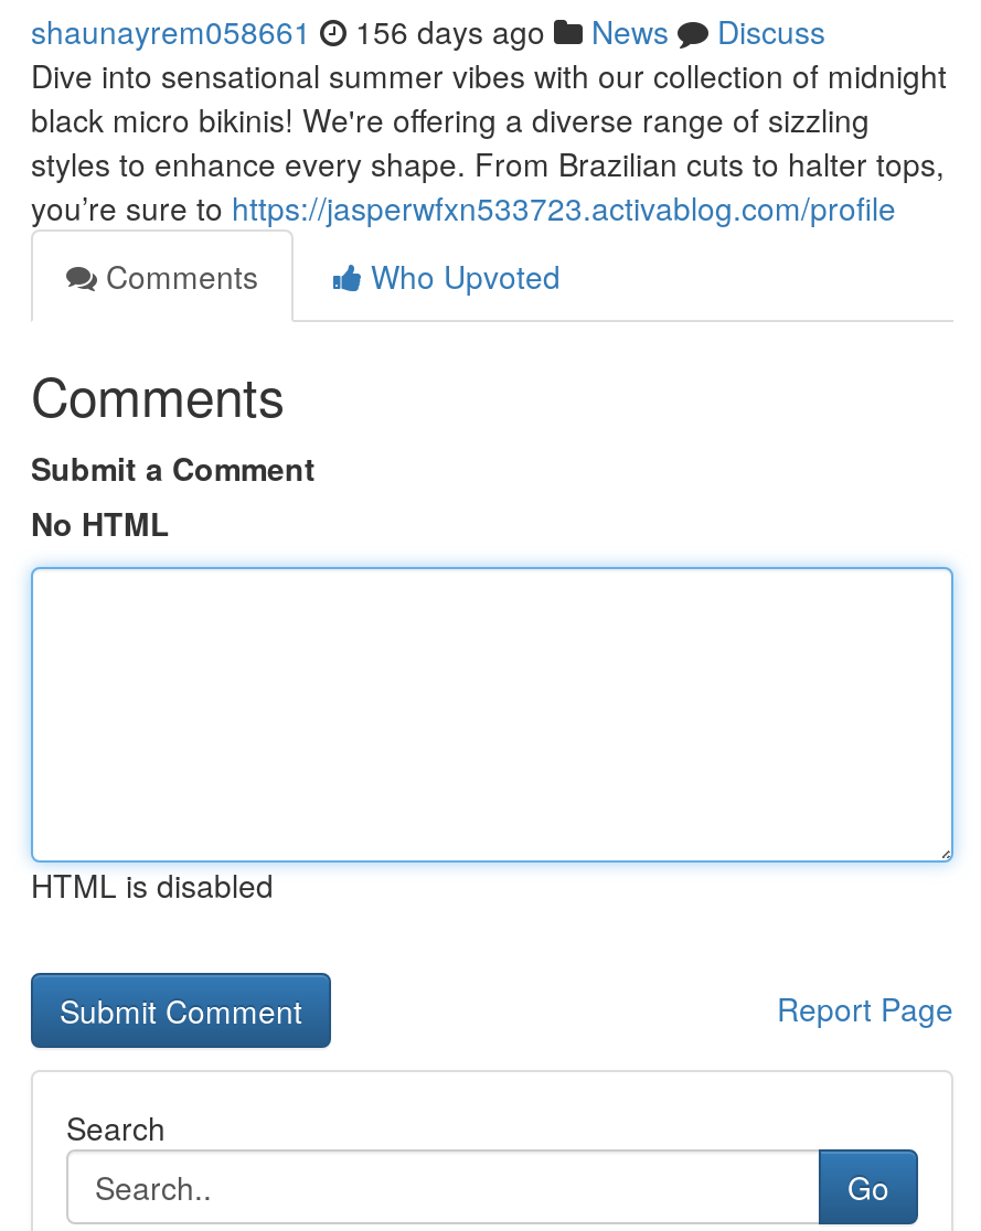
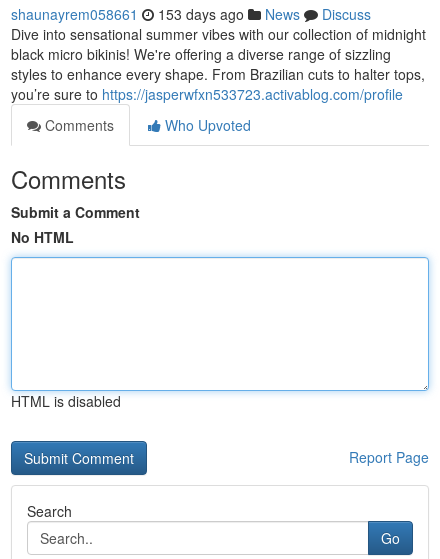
- shaunayrem058661 156 days ago News Discuss
+ shaunayrem058661 153 days ago News Discuss
